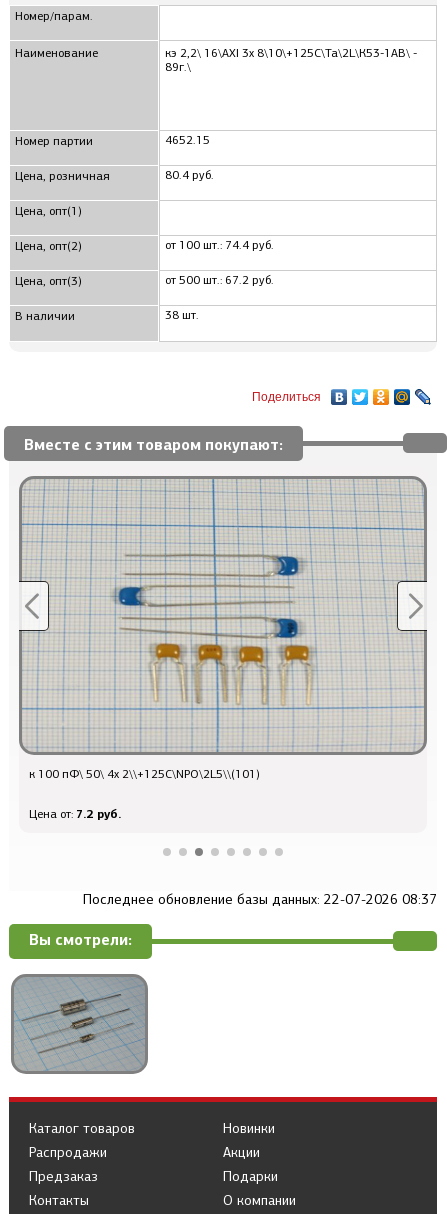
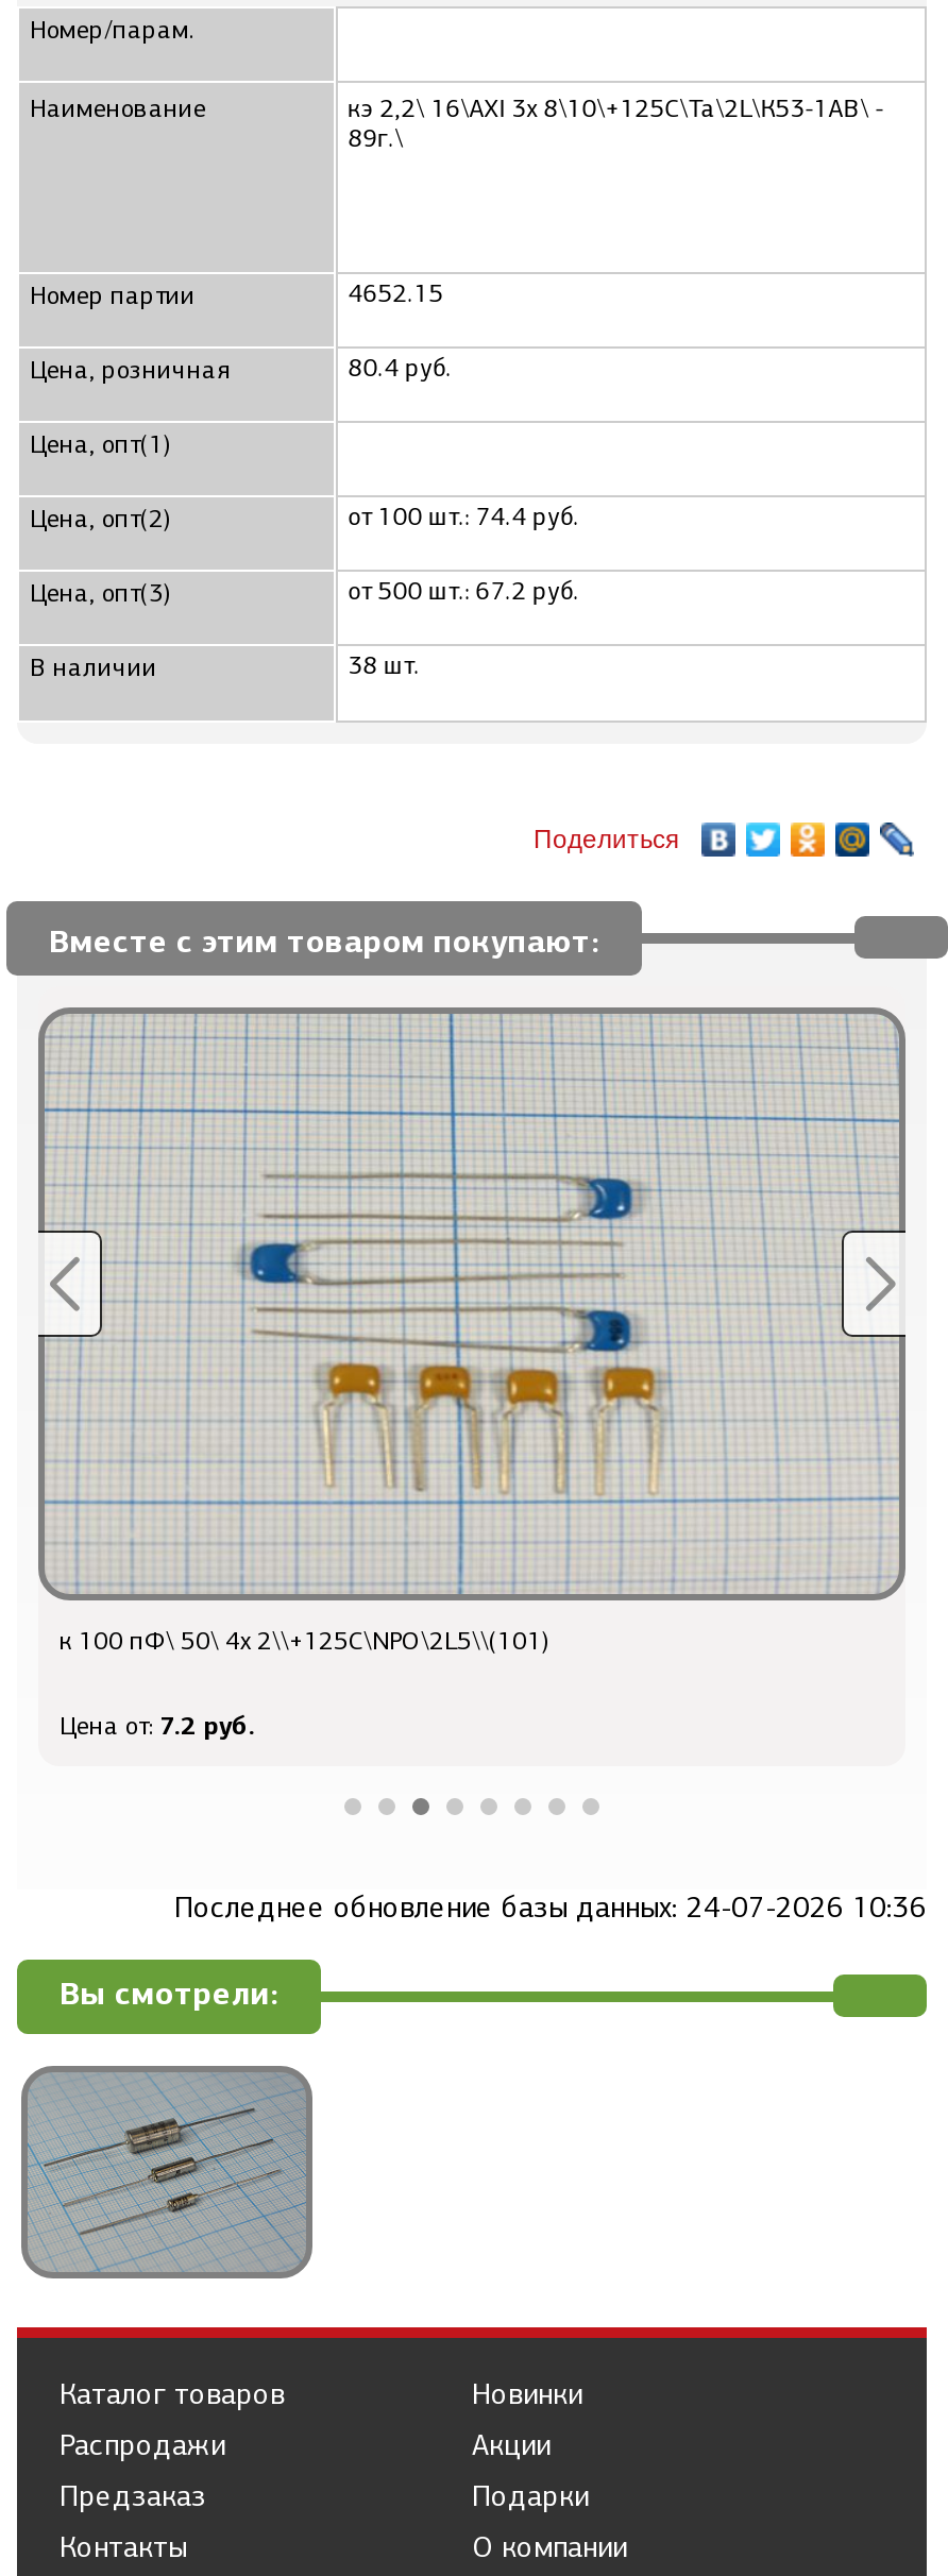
- Последнее обновление базы данных: 22-07-2026 08:37
+ Последнее обновление базы данных: 24-07-2026 10:36
